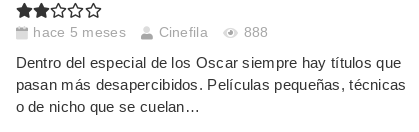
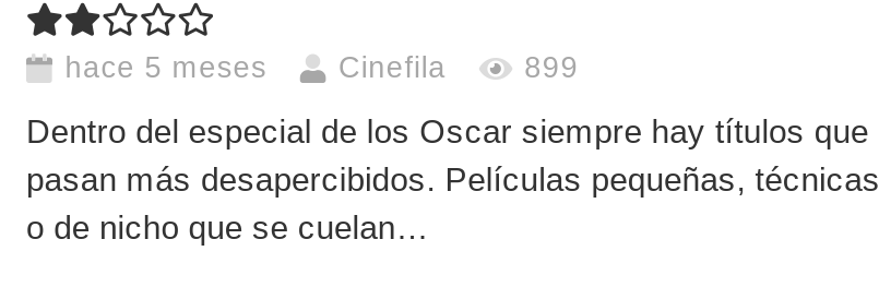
- 888
+ 899
